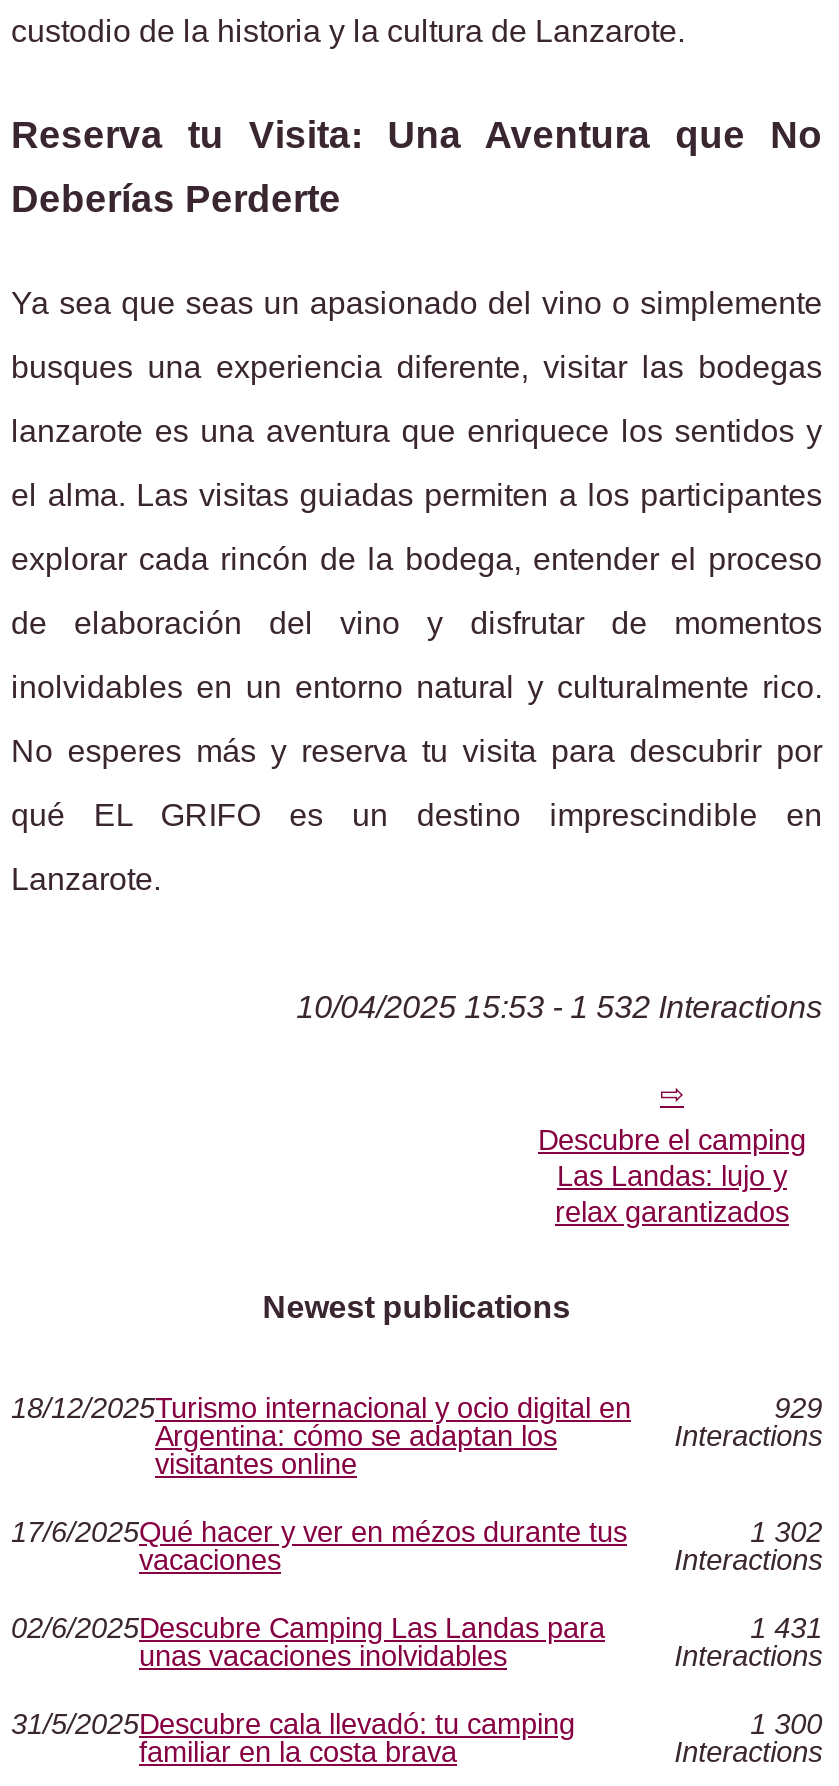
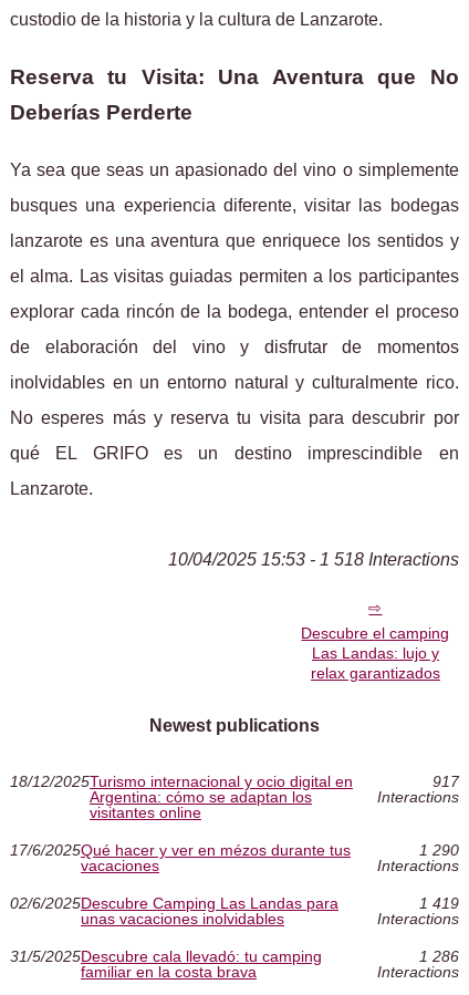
- 10/04/2025 15:53 - 1 532 Interactions
+ 10/04/2025 15:53 - 1 518 Interactions

- 929
+ 917

- 1 302
+ 1 290

- 1 431
+ 1 419

- 1 300
+ 1 286
